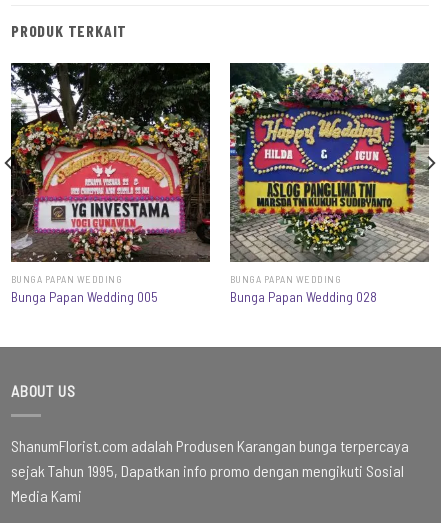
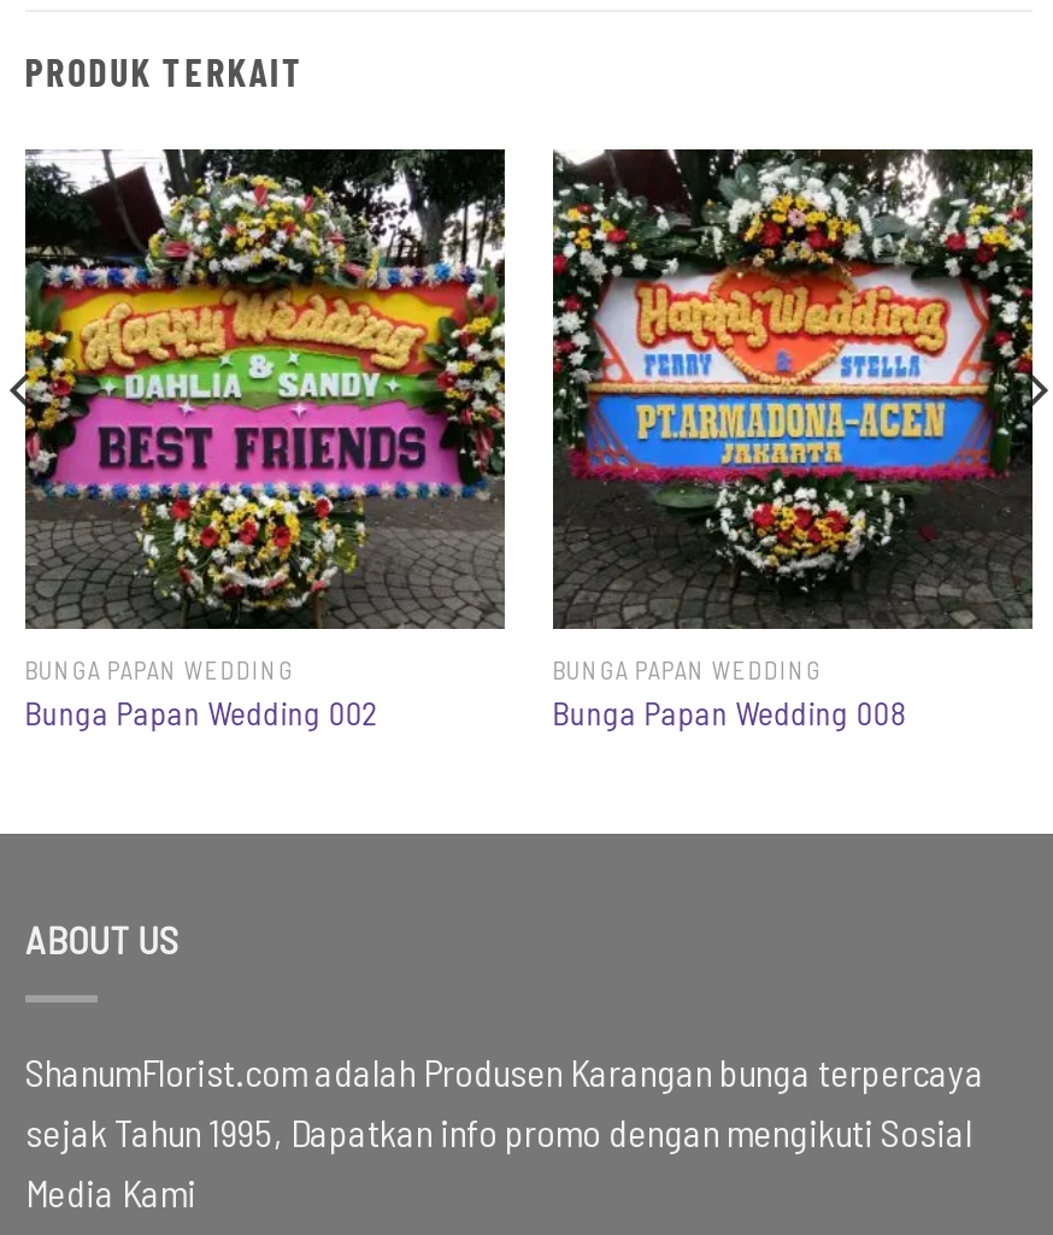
- [image]
- Bunga Papan Wedding 005
+ [image]
+ Bunga Papan Wedding 002

- [image]
- Bunga Papan Wedding 028
+ [image]
+ Bunga Papan Wedding 008
